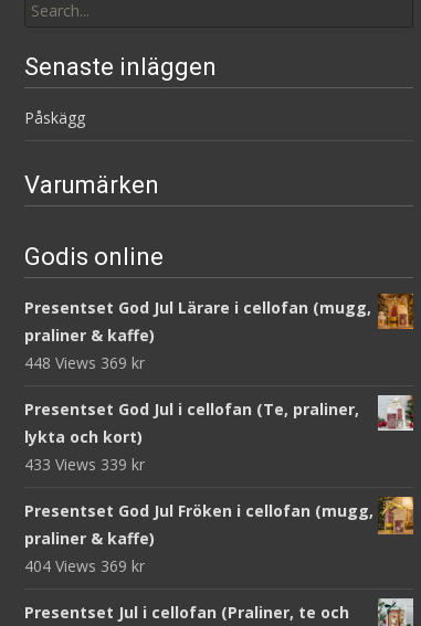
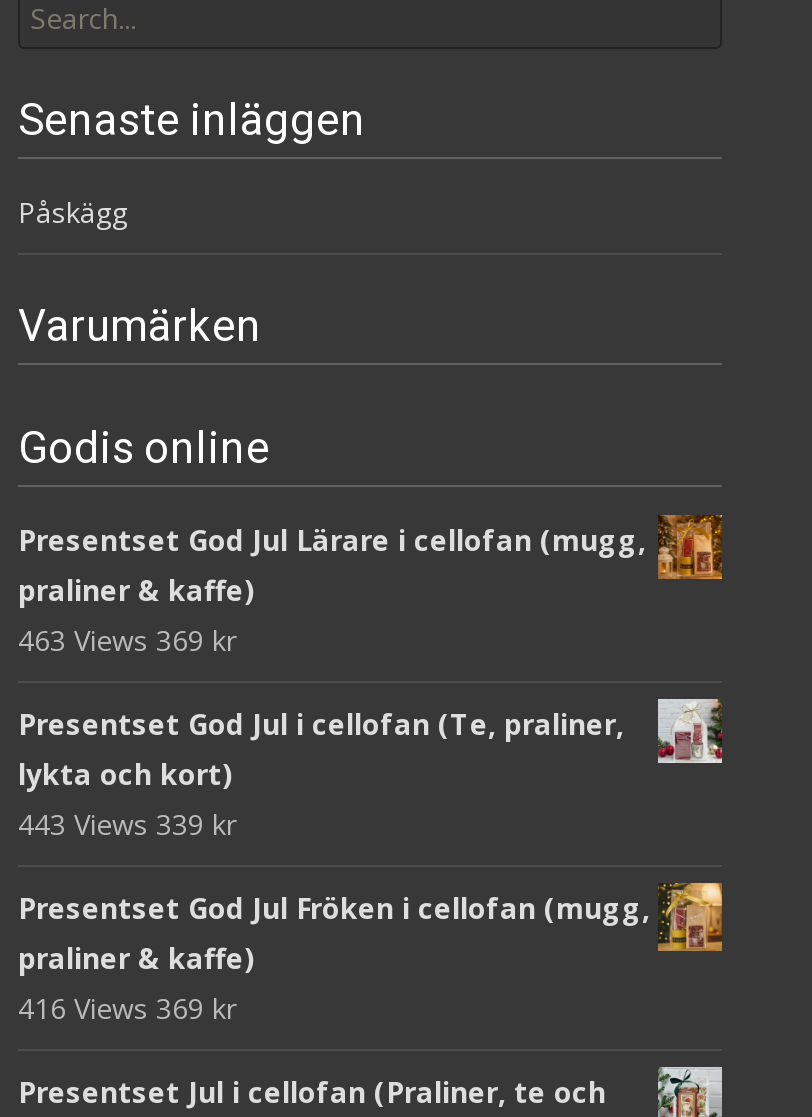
- 448 Views 369 kr
+ 463 Views 369 kr

- 433 Views 339 kr
+ 443 Views 339 kr

- 404 Views 369 kr
+ 416 Views 369 kr
